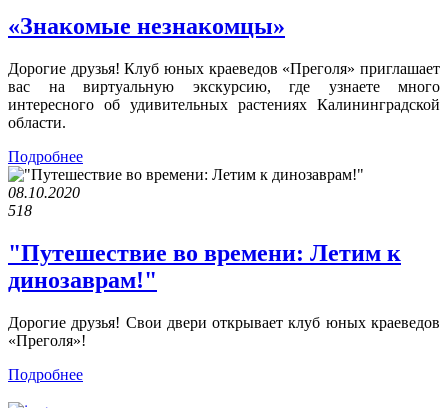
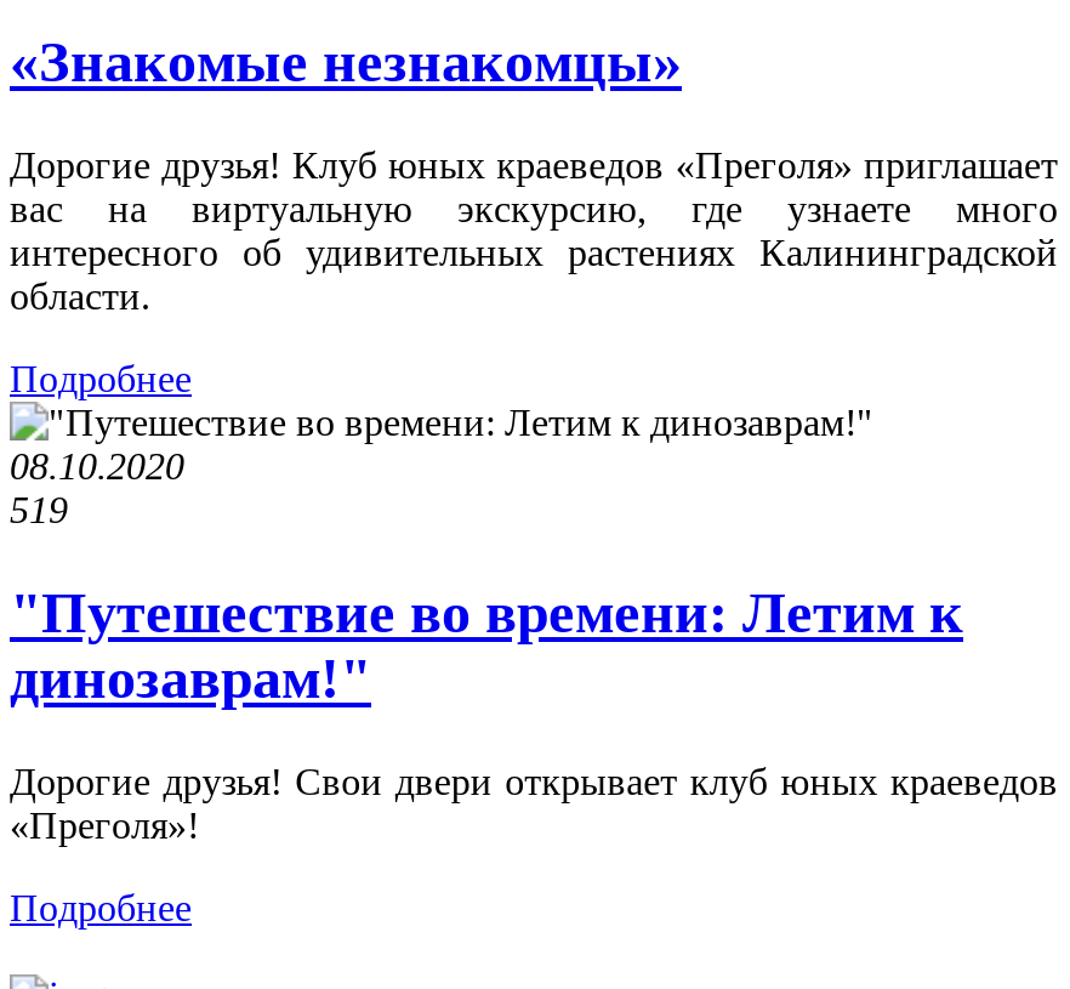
- 518
+ 519
